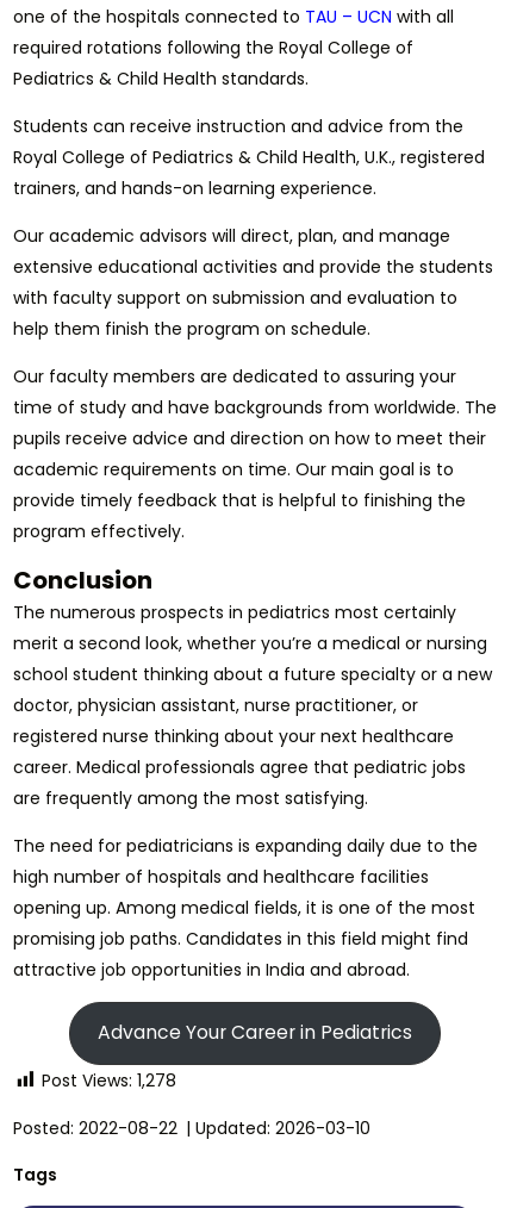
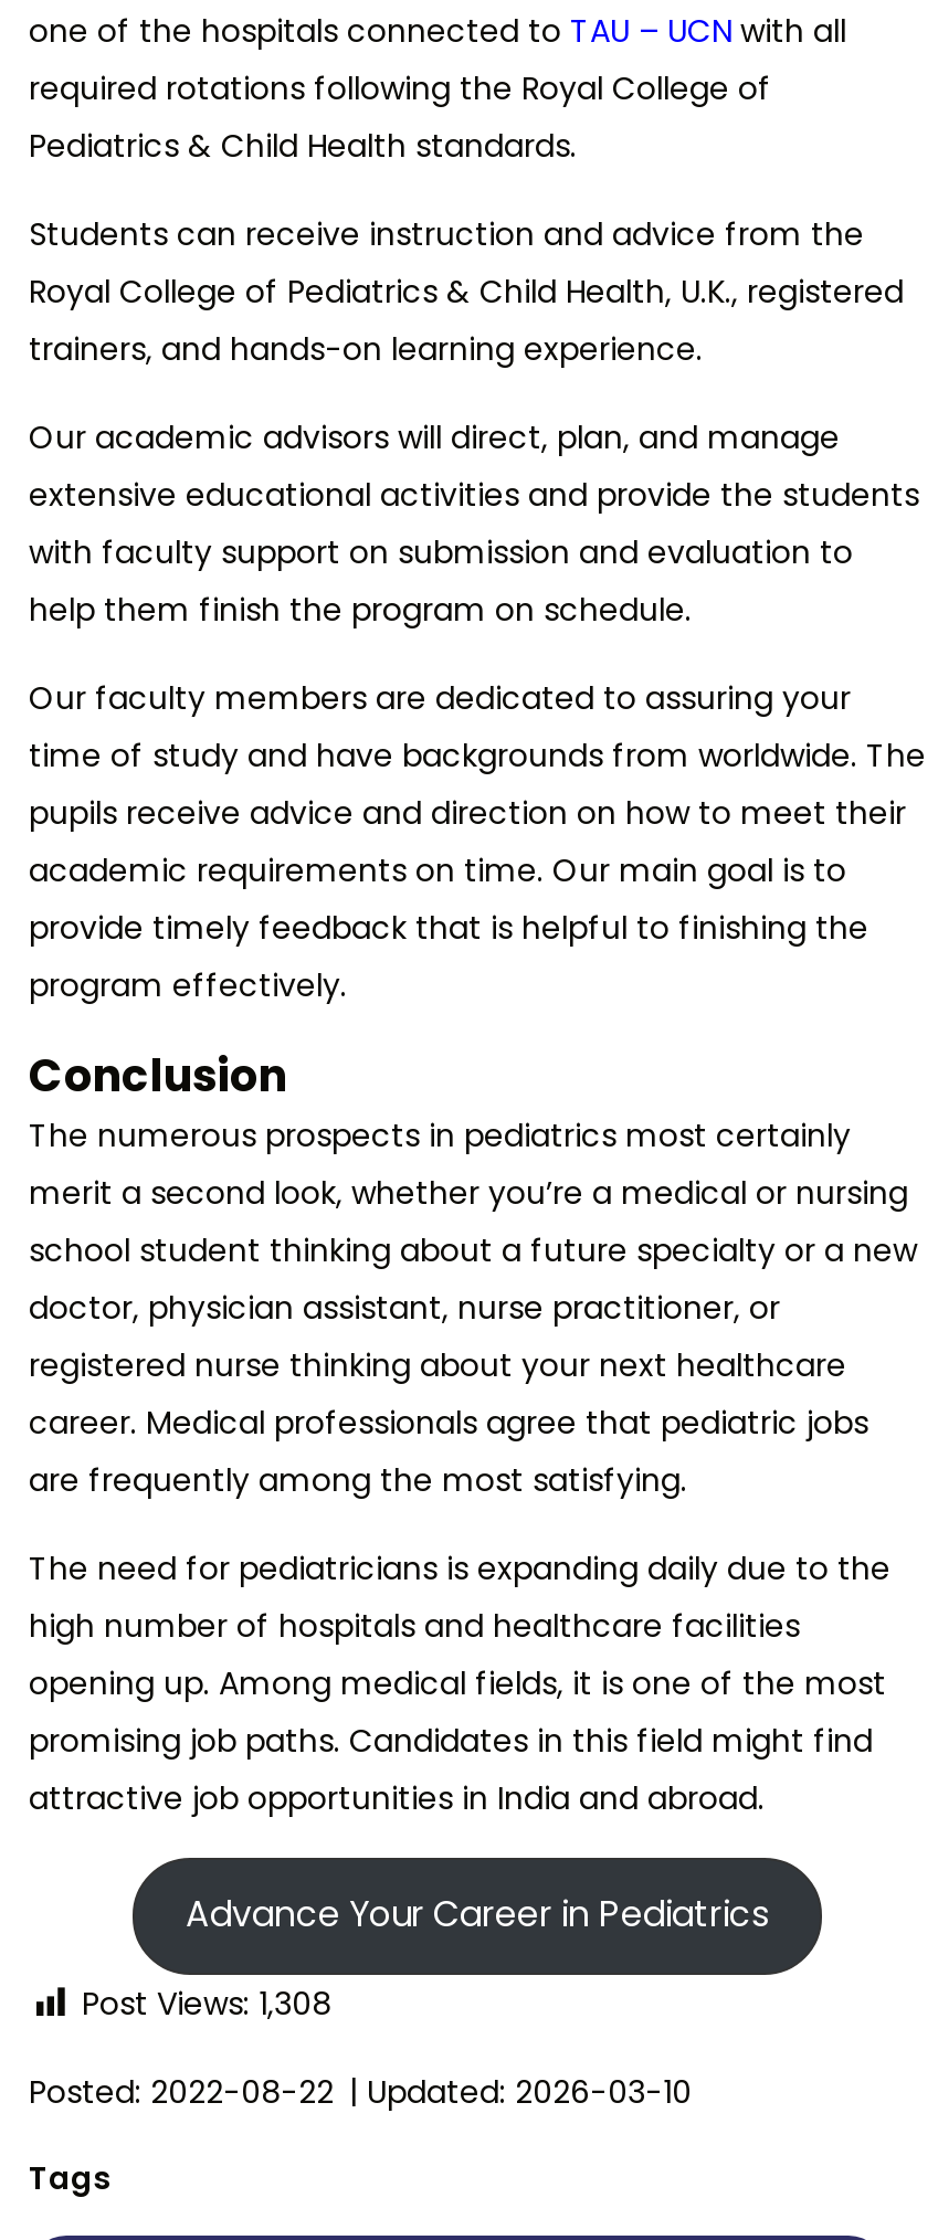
- Post Views: 1,278
+ Post Views: 1,308
